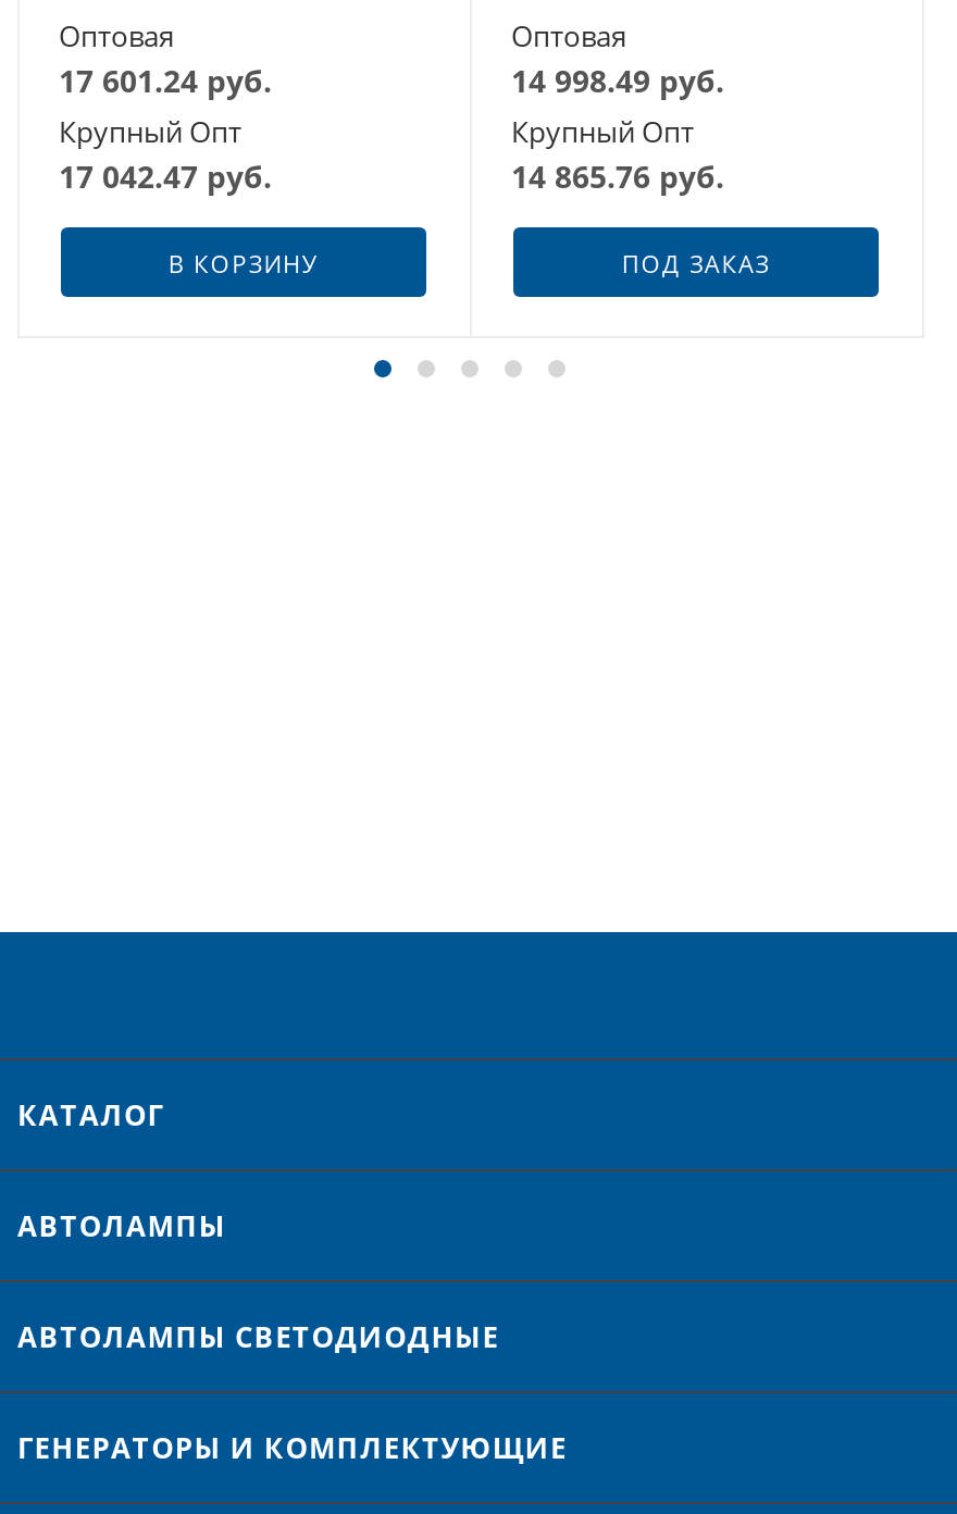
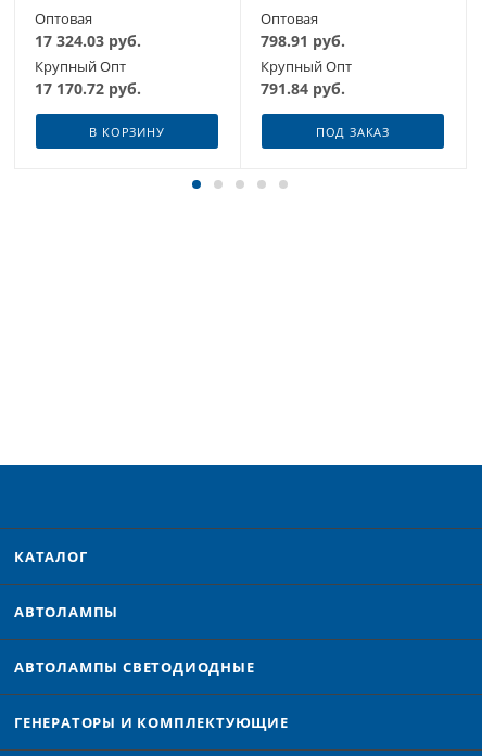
- 17 601.24 руб.
+ 17 324.03 руб.

- 14 998.49 руб.
+ 798.91 руб.

- 17 042.47 руб.
+ 17 170.72 руб.

- 14 865.76 руб.
+ 791.84 руб.
